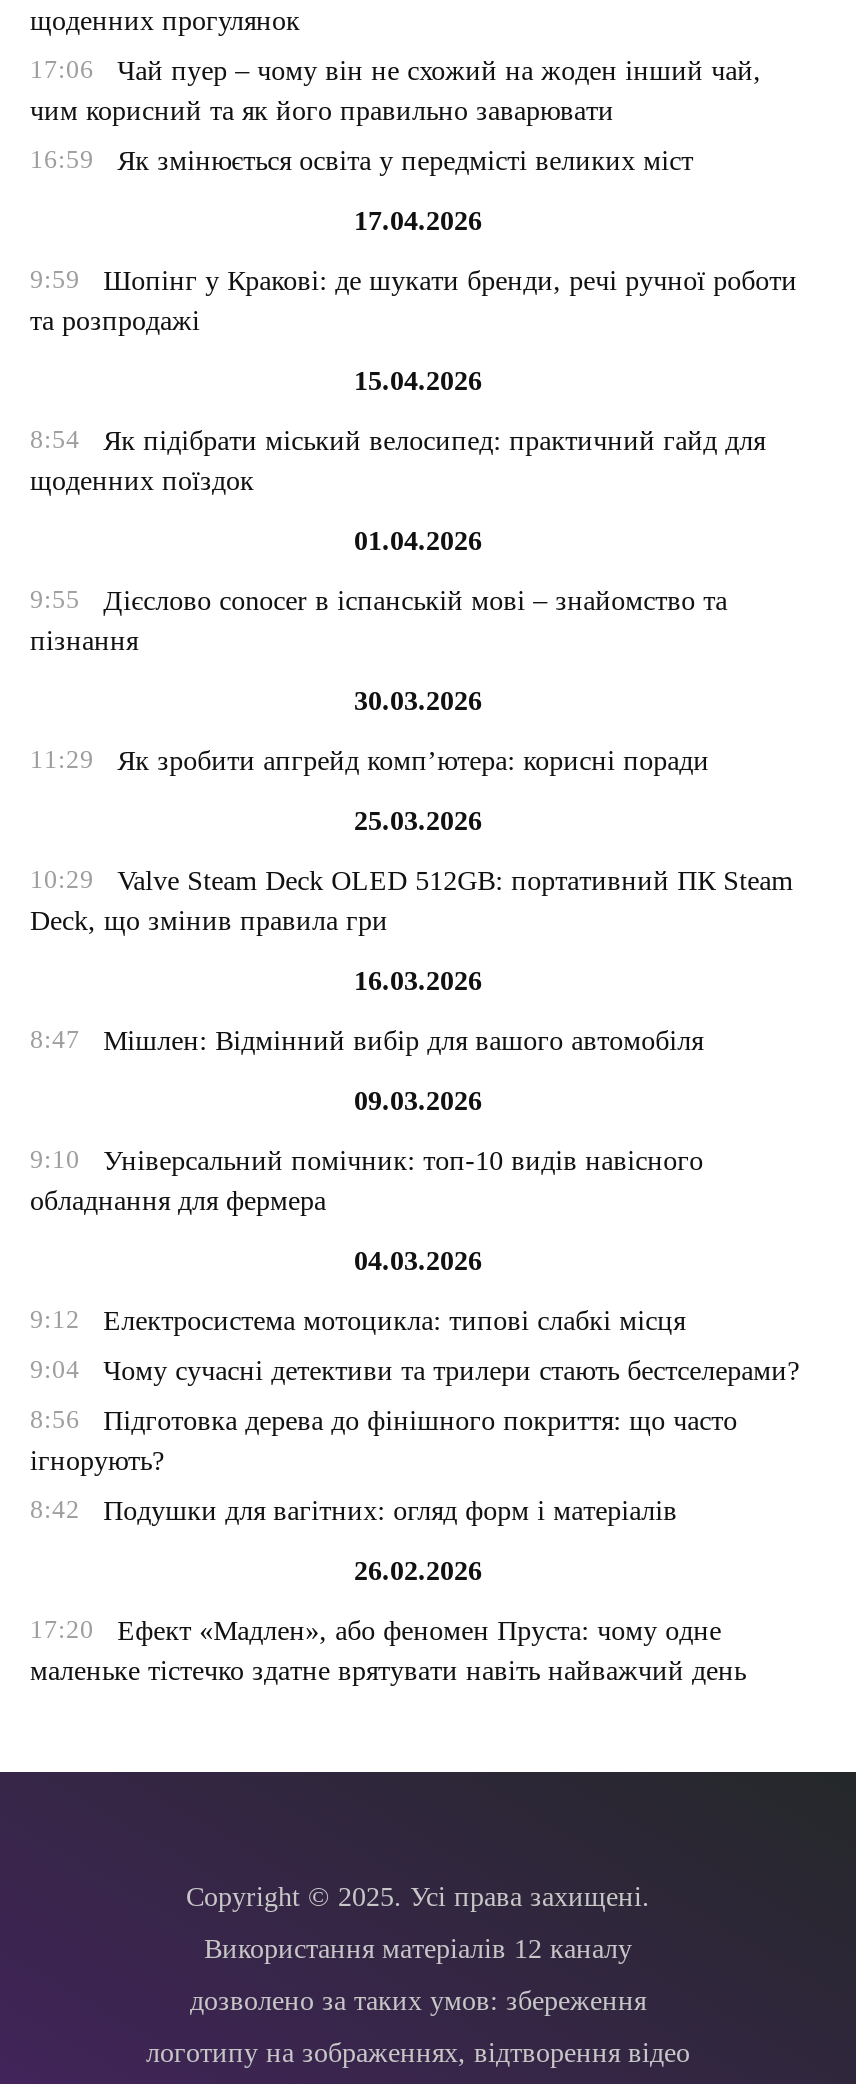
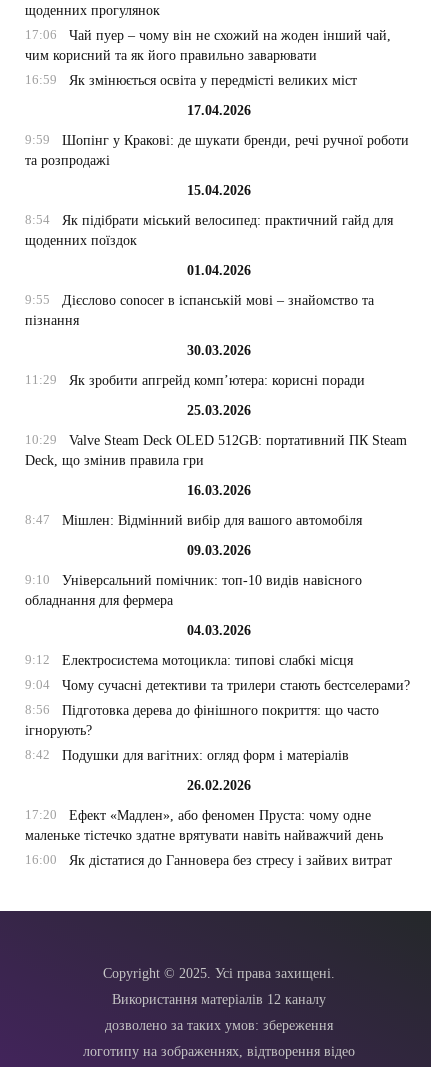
+ 16:00
+ Як дістатися до Ганновера без стресу і зайвих витрат
